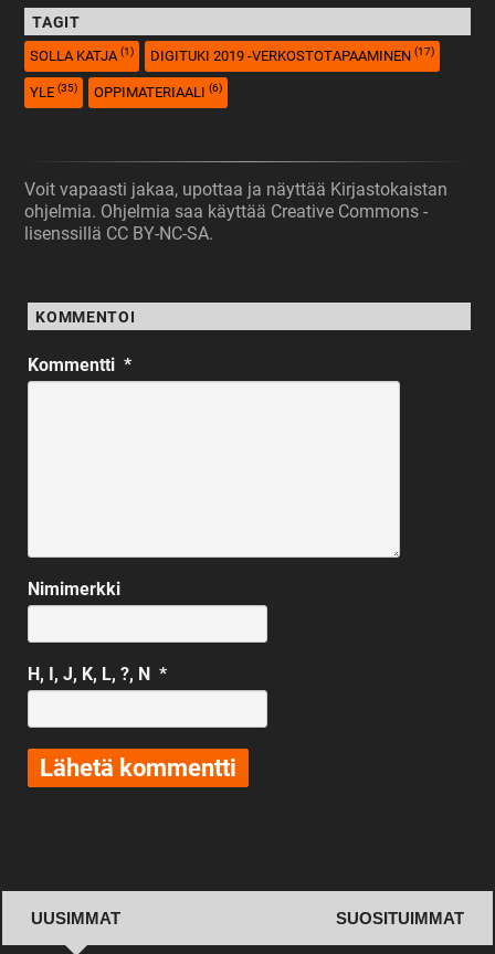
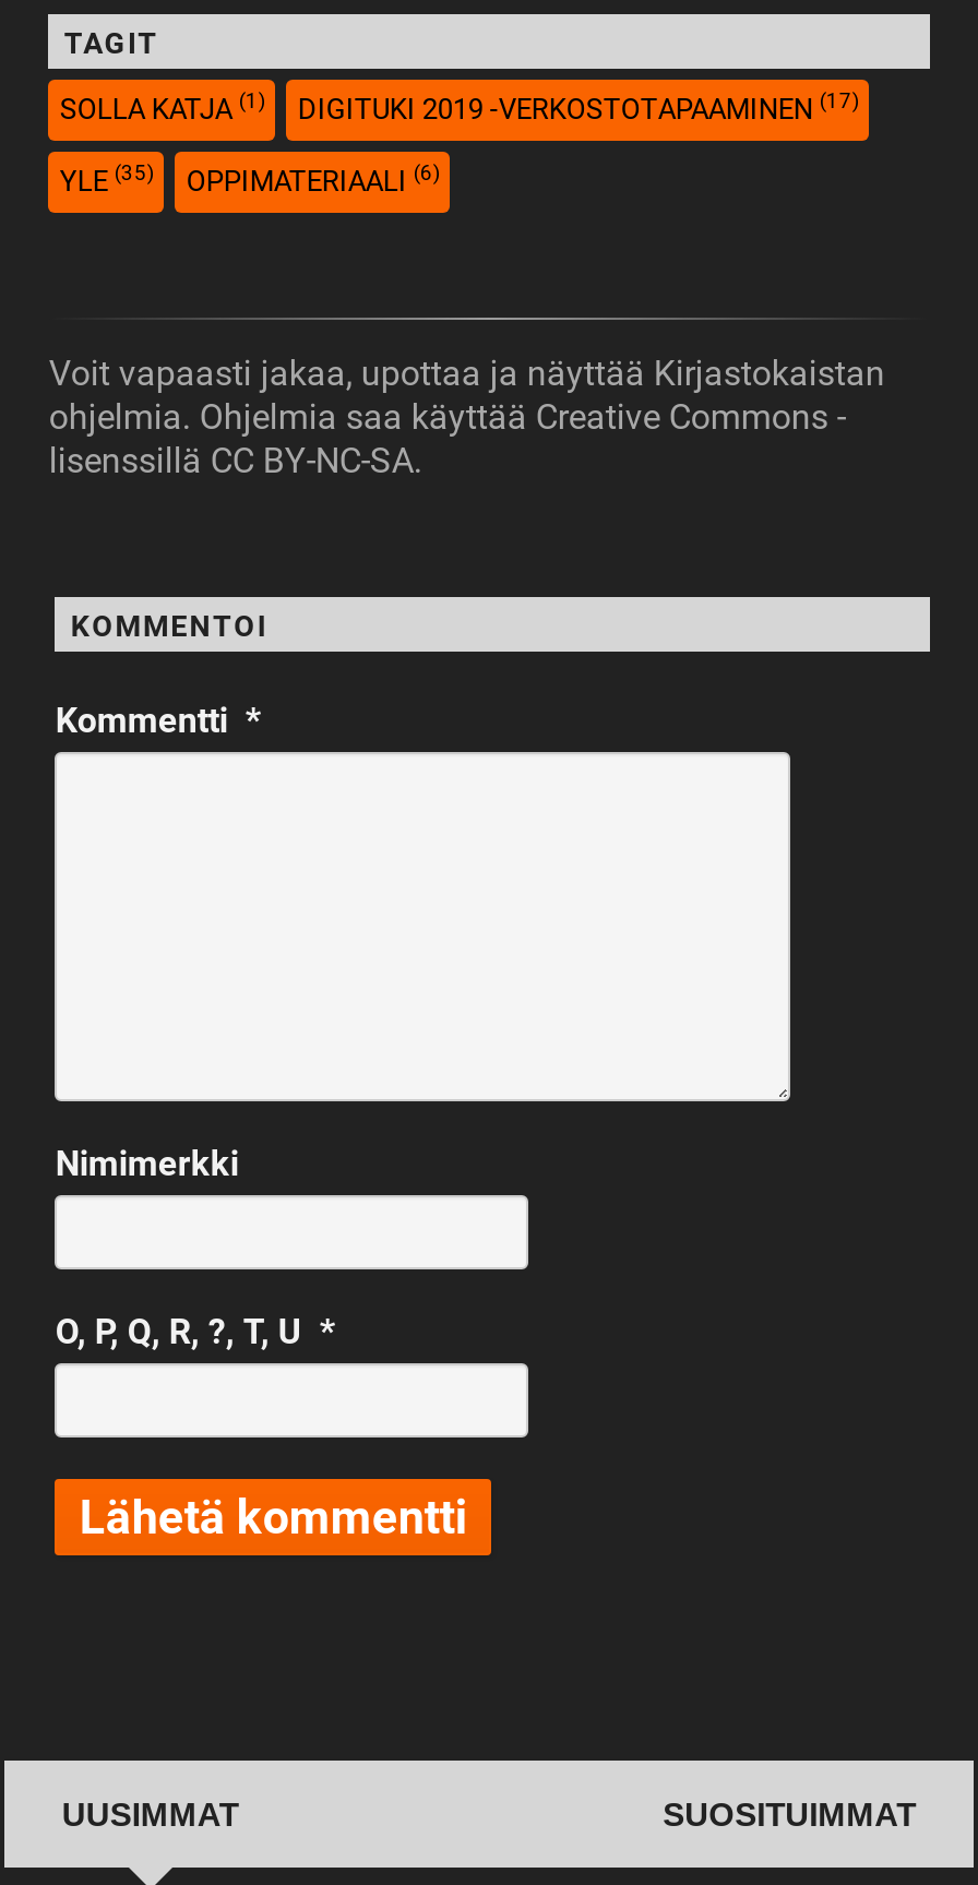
- H, I, J, K, L, ?, N *
+ O, P, Q, R, ?, T, U *
